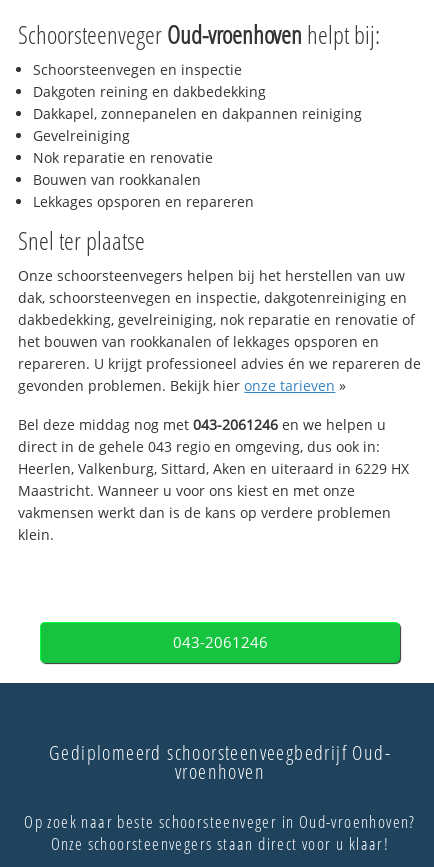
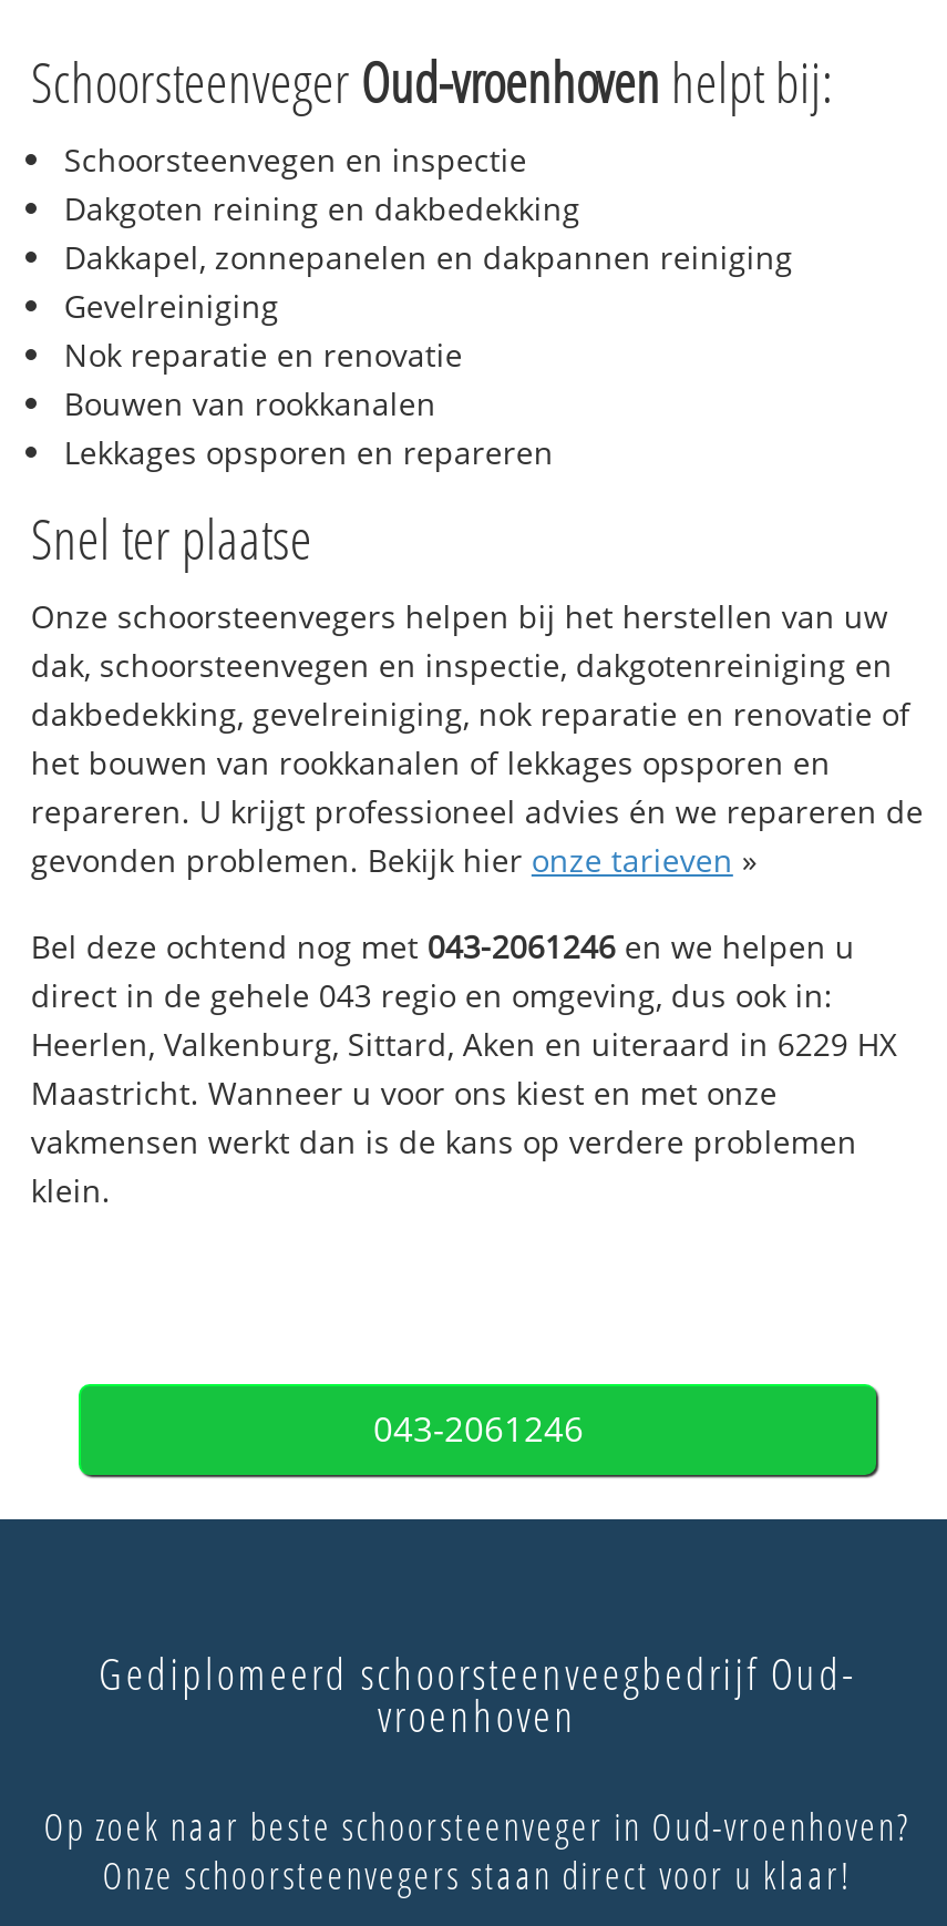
- Bel deze middag nog met 043-2061246 en we helpen u
+ Bel deze ochtend nog met 043-2061246 en we helpen u
